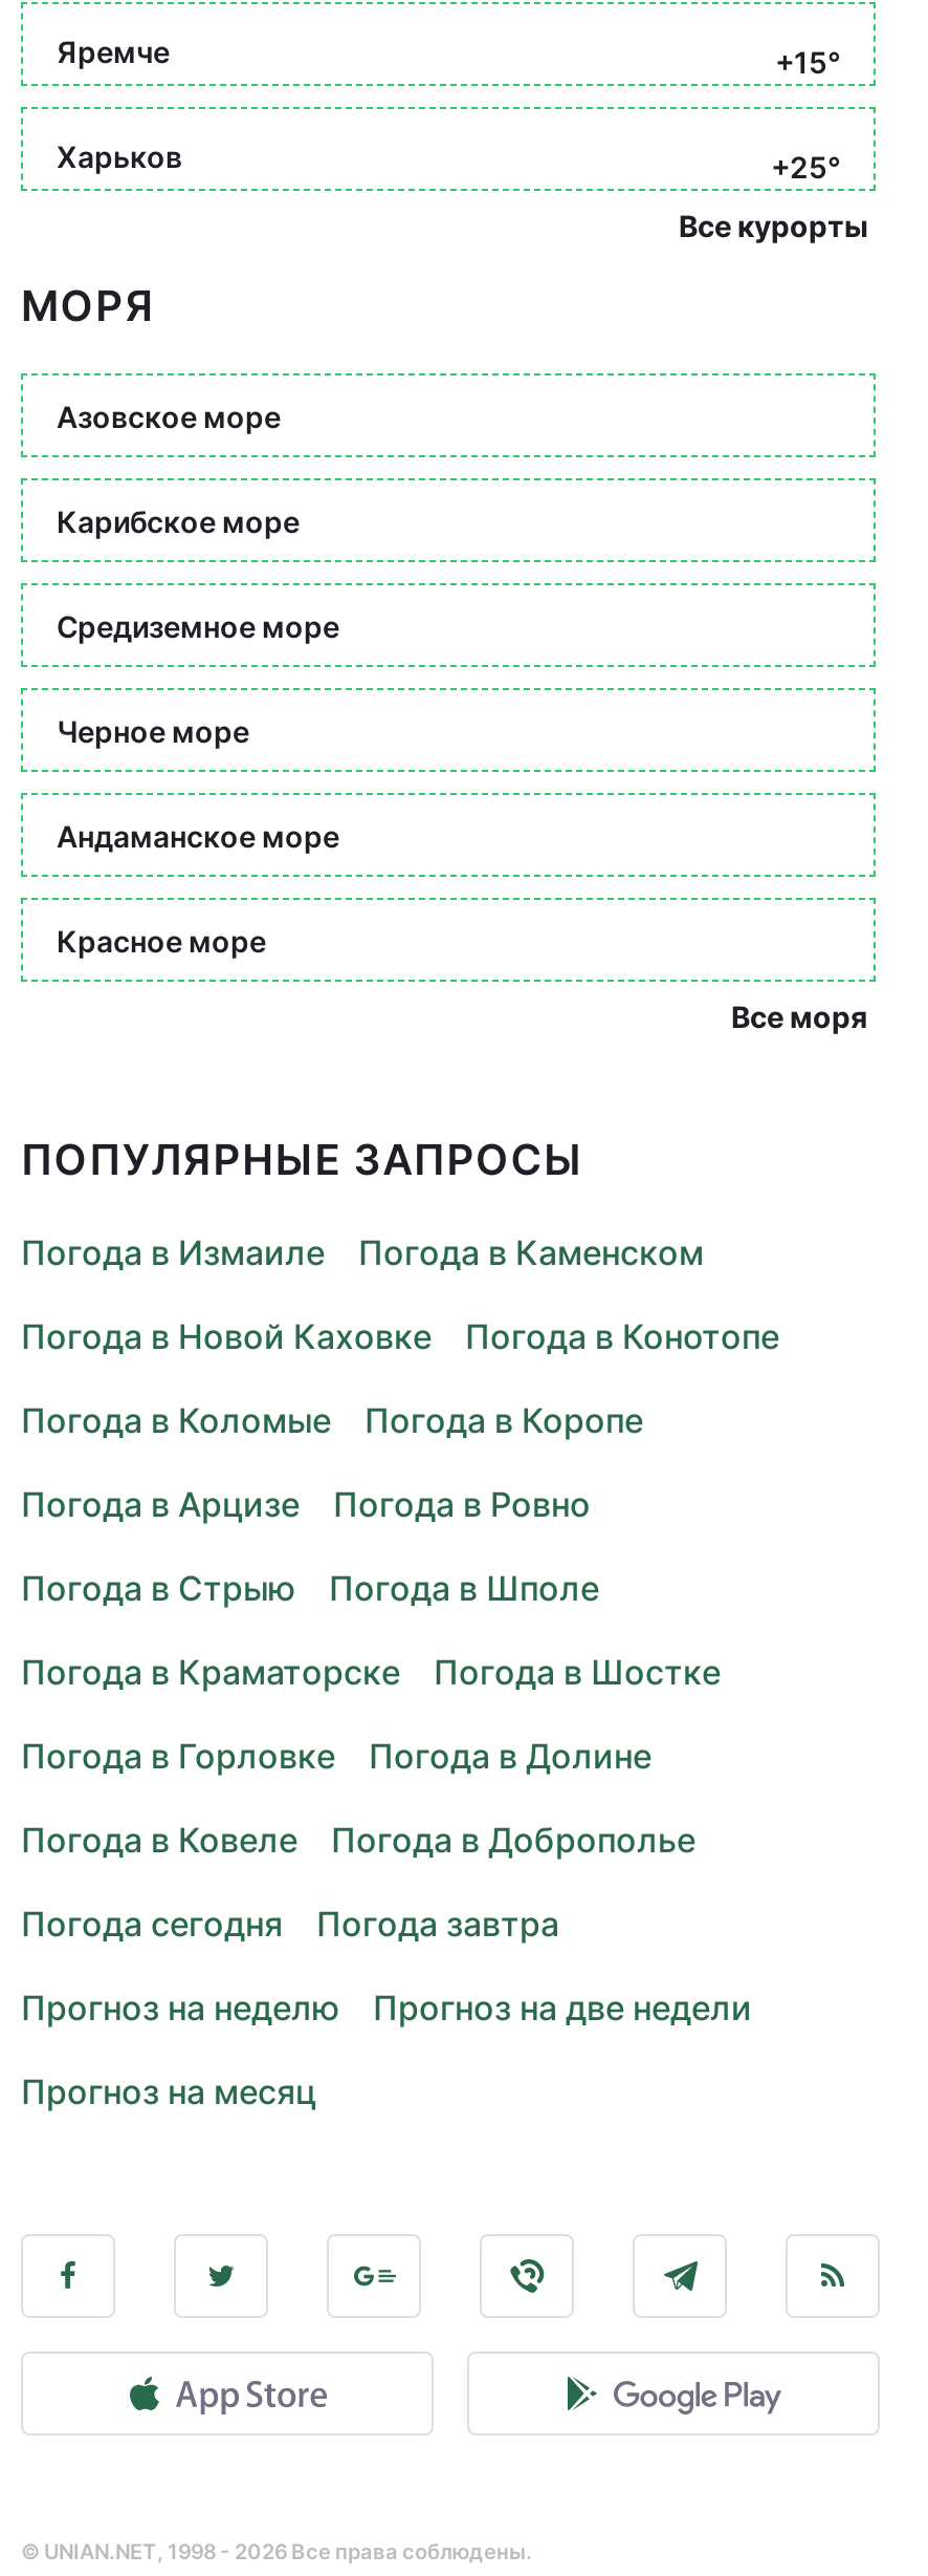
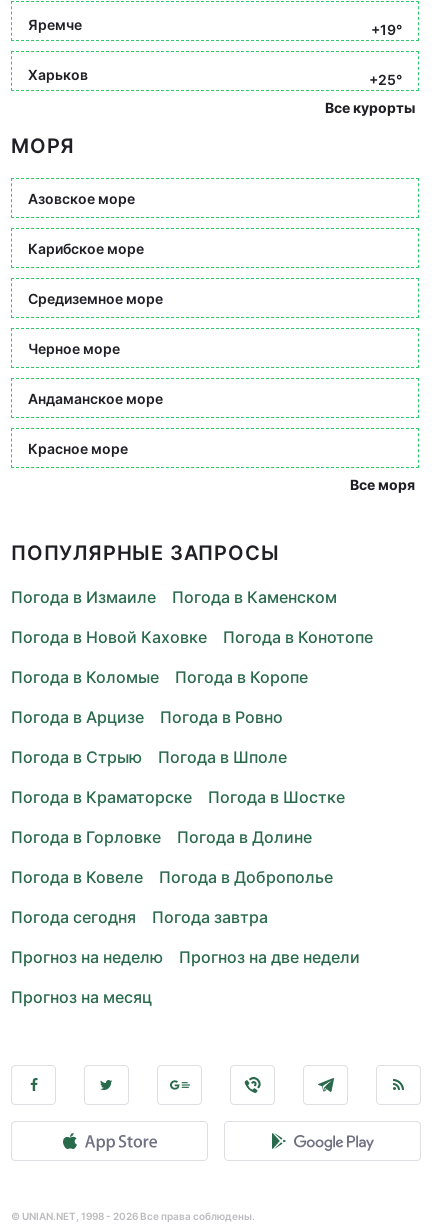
- +15°
+ +19°
